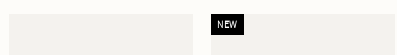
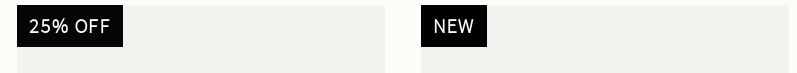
+ 25% OFF
